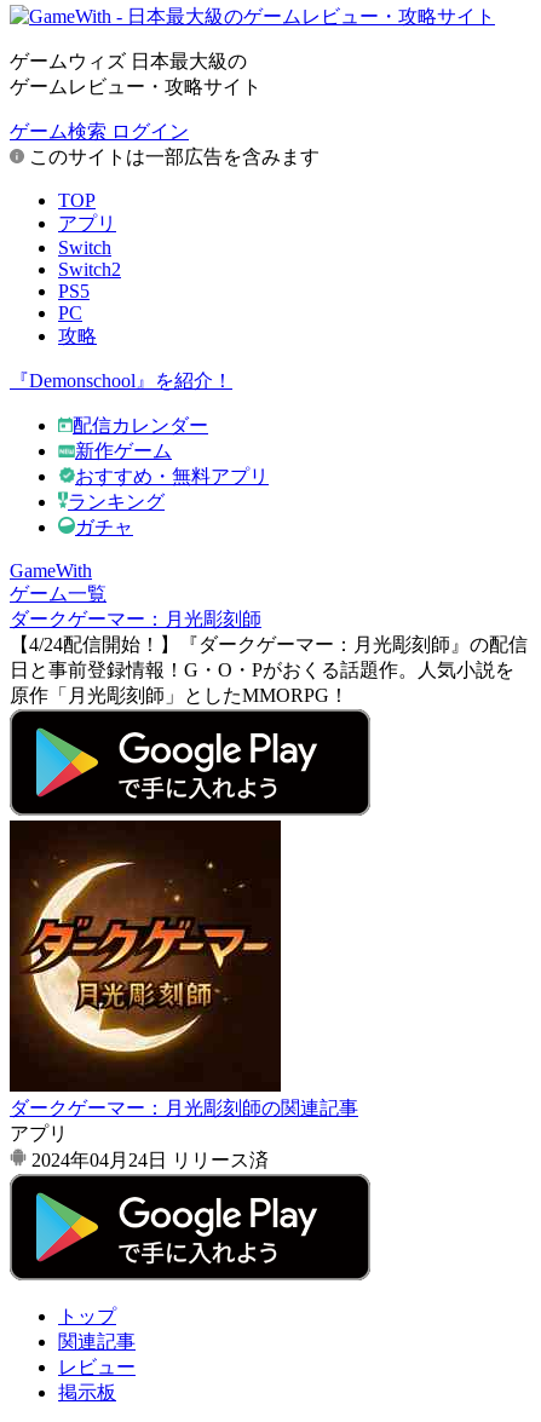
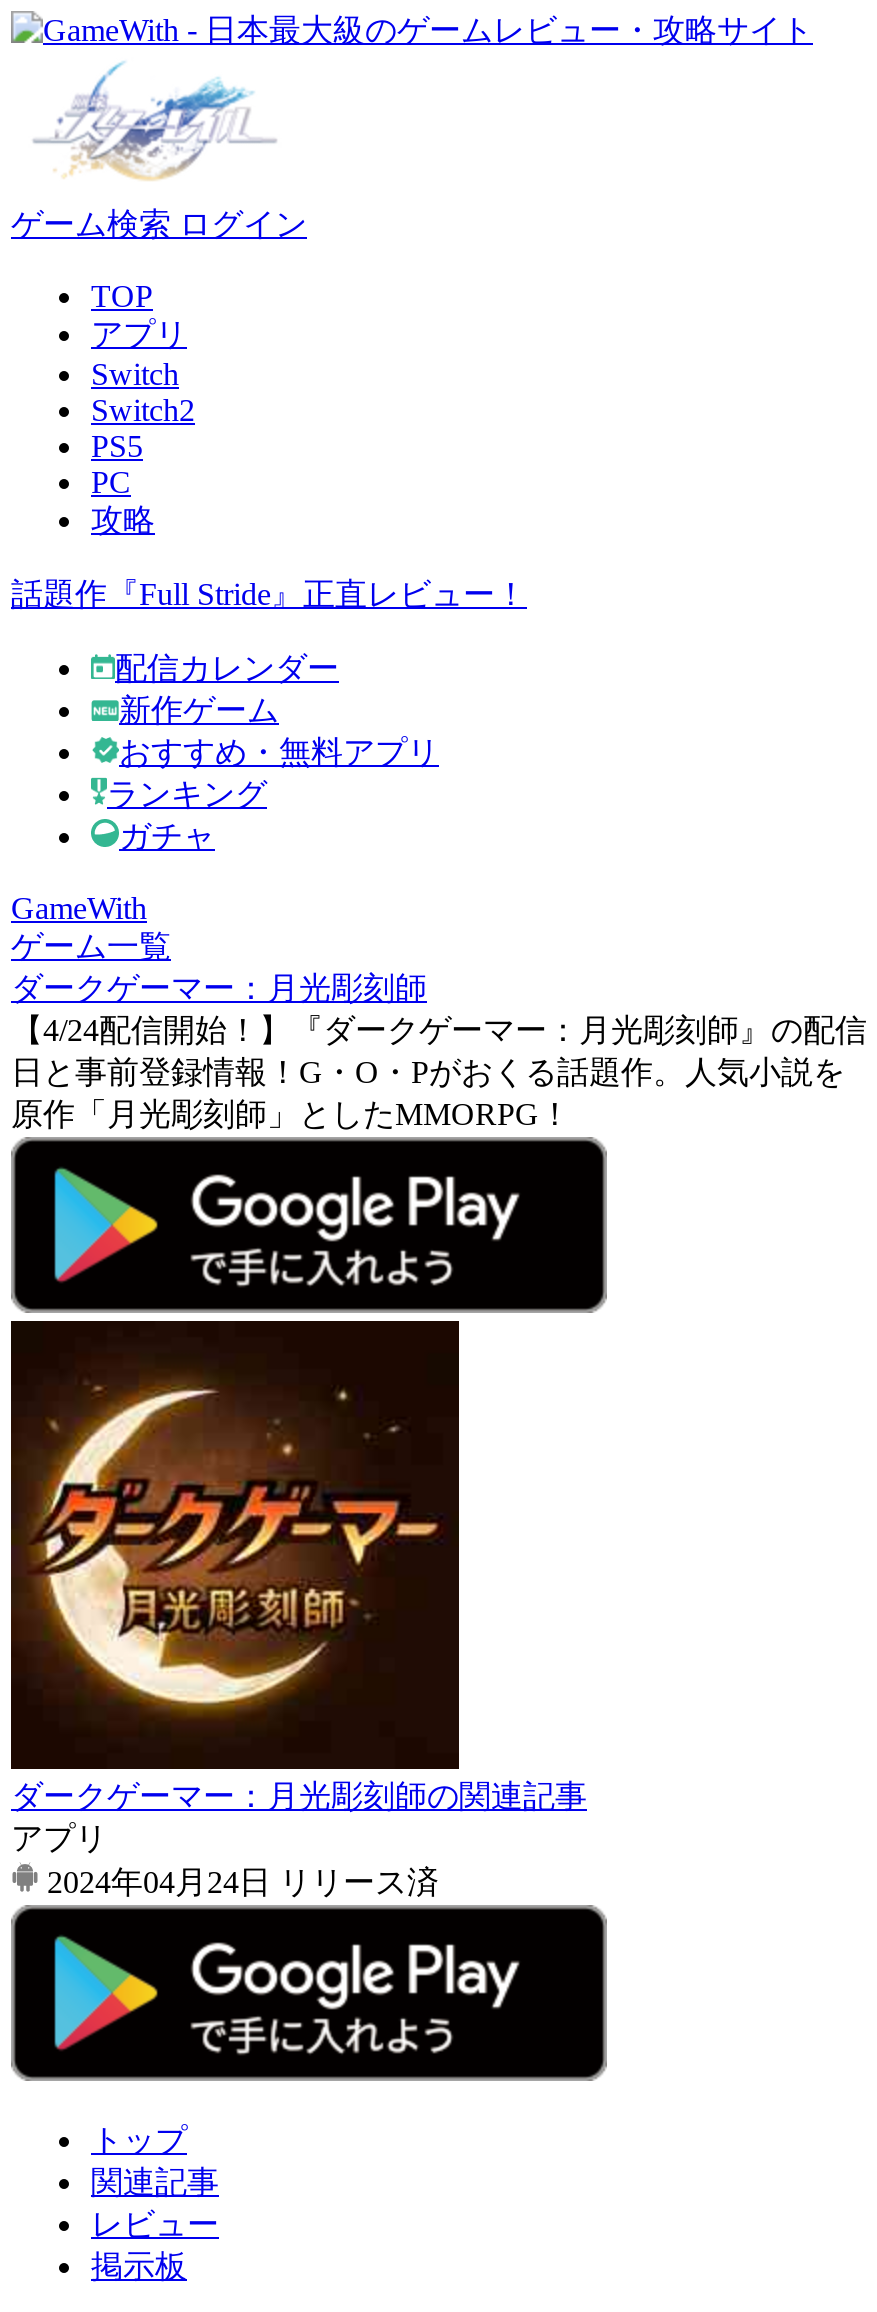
- ゲームウィズ 日本最大級の
- ゲームレビュー・攻略サイト

- このサイトは一部広告を含みます

- 『Demonschool』を紹介！
+ 話題作『Full Stride』正直レビュー！
